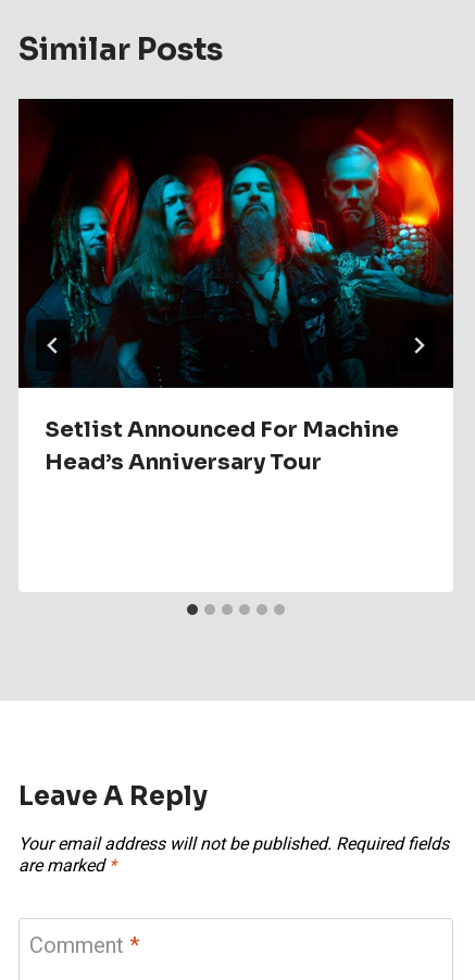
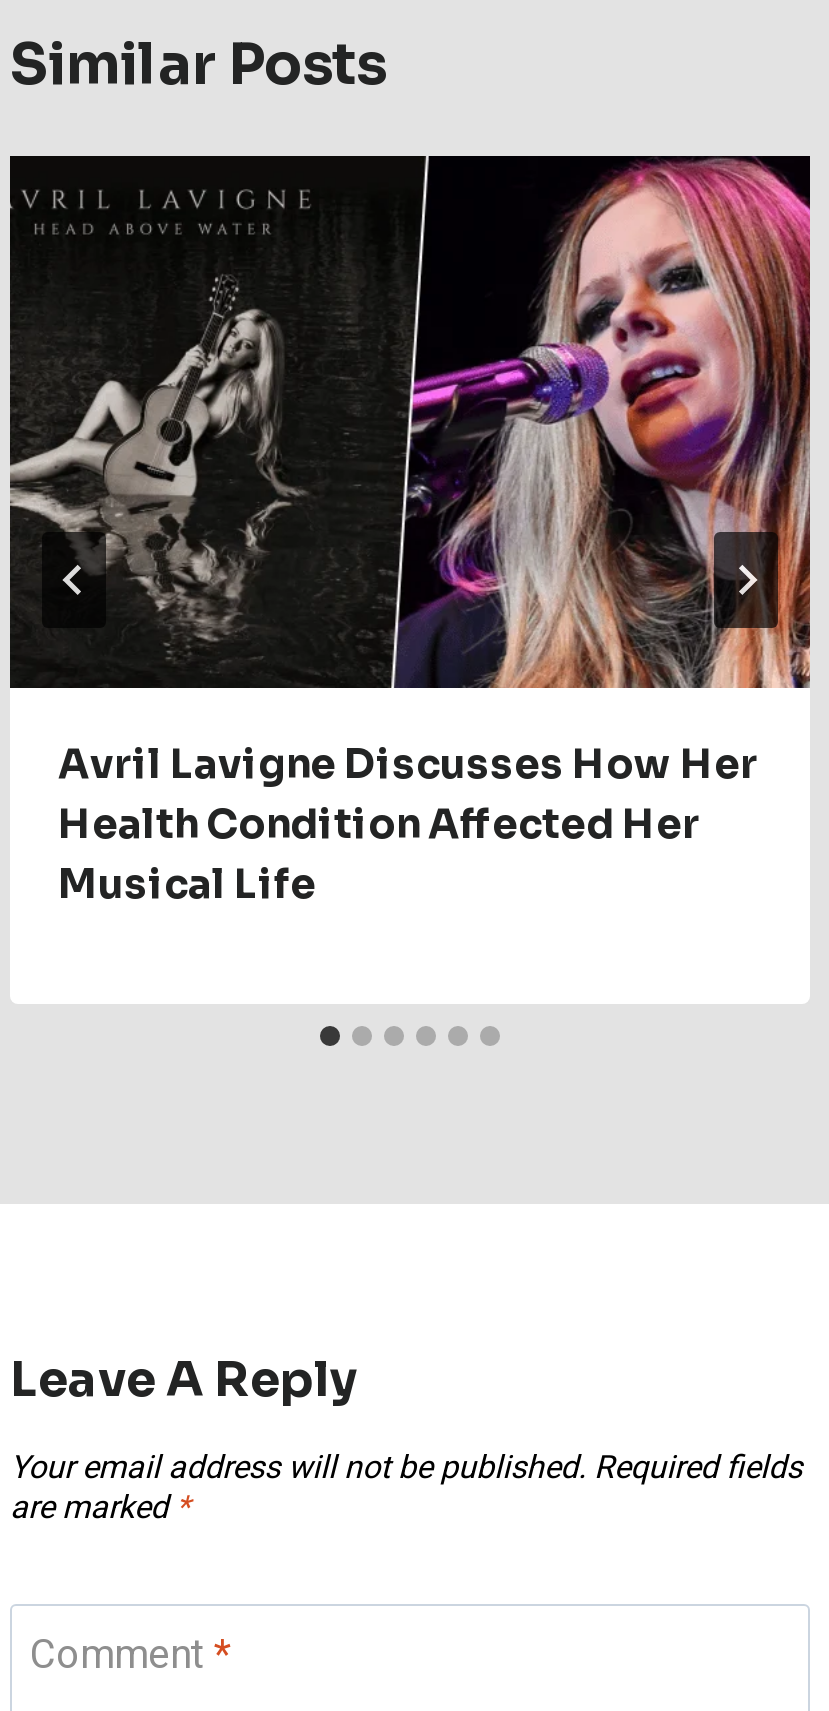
- [image]
- Setlist Announced For Machine
- Head’s Anniversary Tour
+ [image]
+ Avril Lavigne Discusses How Her
+ Health Condition Affected Her
+ Musical Life
